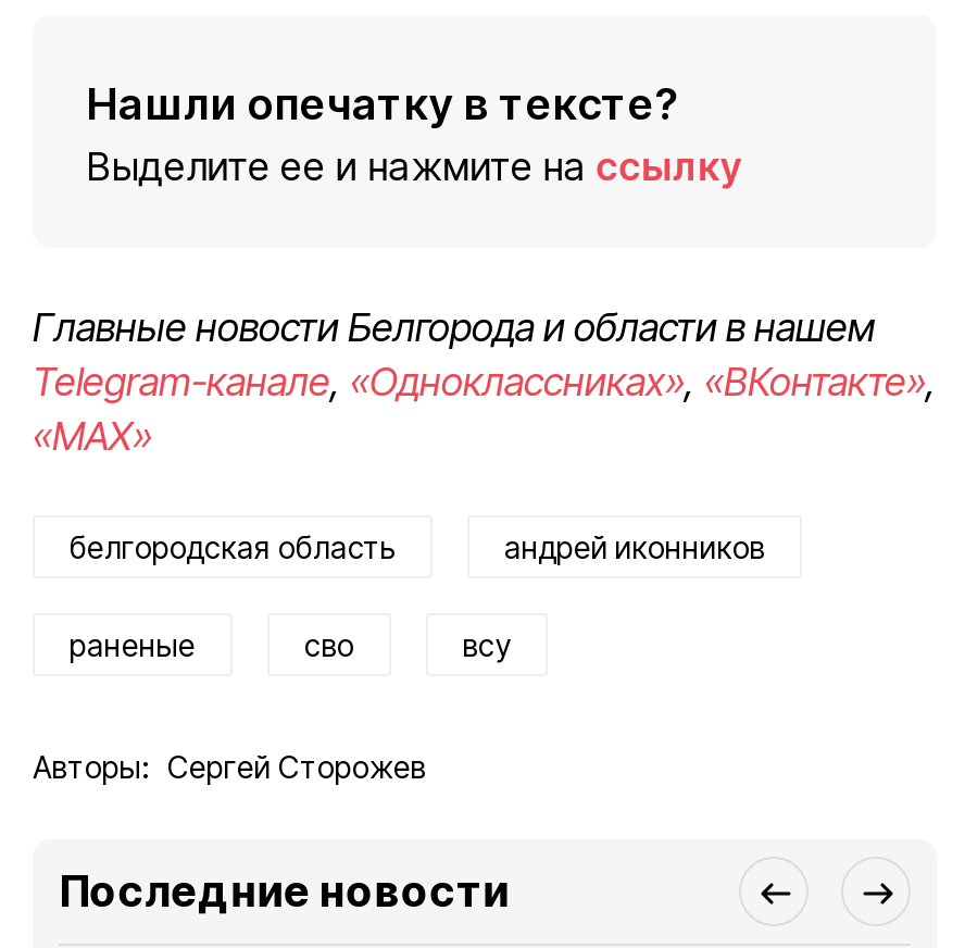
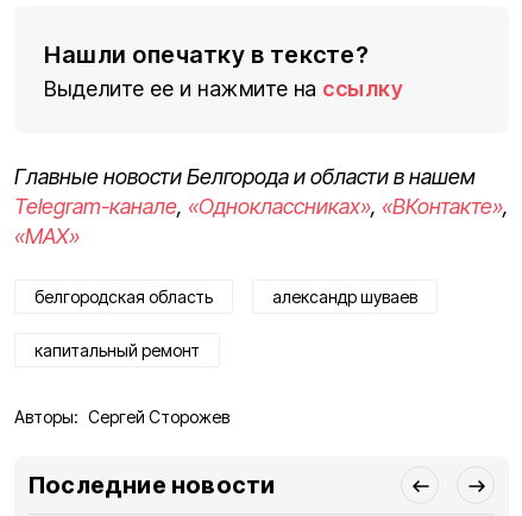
- андрей иконников
+ александр шуваев

- раненые
- сво
- всу
+ капитальный ремонт
